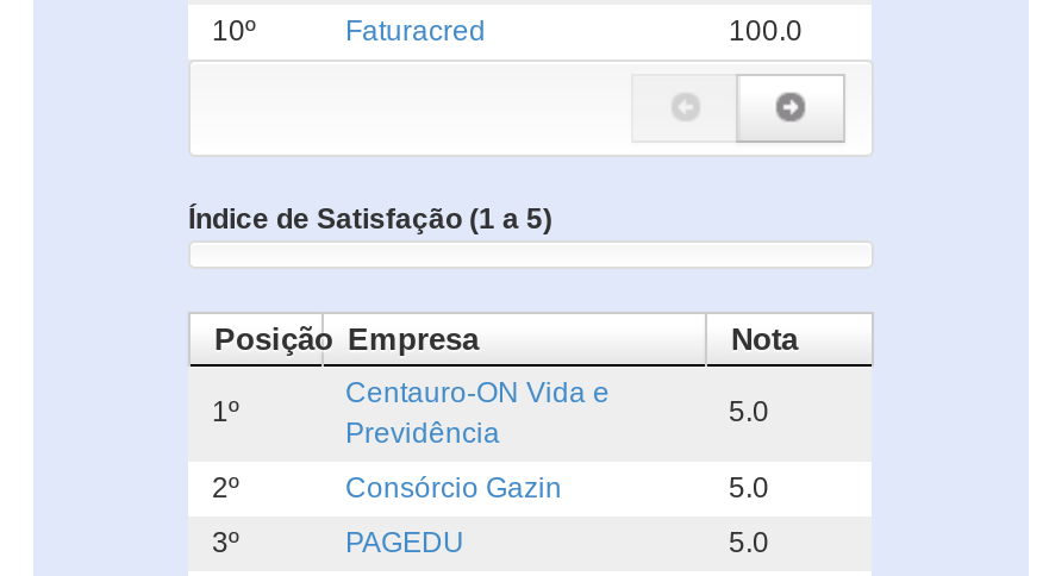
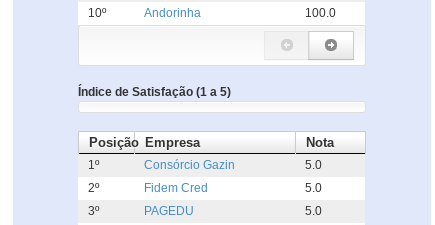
- Faturacred
+ Andorinha

- Centauro-ON Vida e
- Previdência

moved up: Consórcio Gazin

+ Fidem Cred
